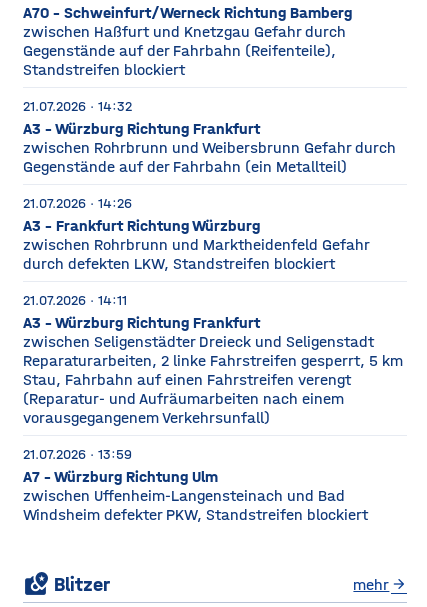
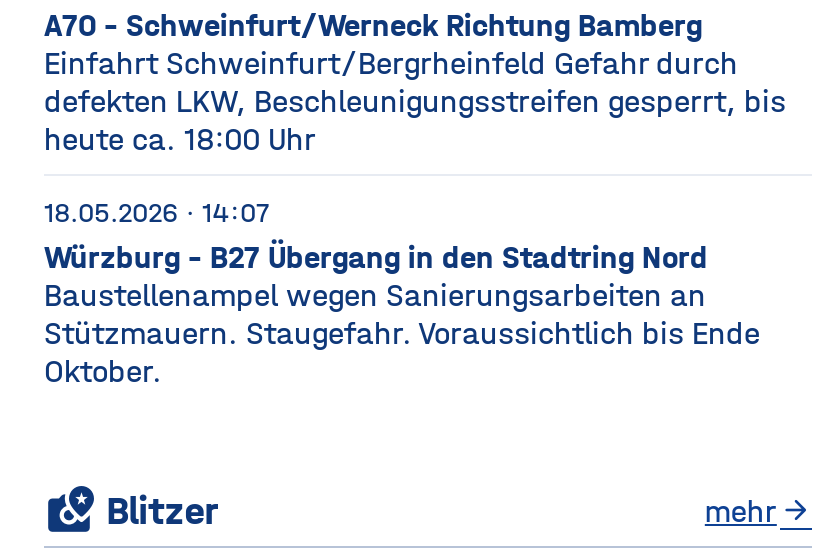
- zwischen Haßfurt und Knetzgau Gefahr durch
- Gegenstände auf der Fahrbahn (Reifenteile),
- Standstreifen blockiert
- 21.07.2026 · 14:32
- A3 - Würzburg Richtung Frankfurt
- zwischen Rohrbrunn und Weibersbrunn Gefahr durch
- Gegenstände auf der Fahrbahn (ein Metallteil)
- 21.07.2026 · 14:26
- A3 - Frankfurt Richtung Würzburg
- zwischen Rohrbrunn und Marktheidenfeld Gefahr
- durch defekten LKW, Standstreifen blockiert
- 21.07.2026 · 14:11
- A3 - Würzburg Richtung Frankfurt
- zwischen Seligenstädter Dreieck und Seligenstadt
- Reparaturarbeiten, 2 linke Fahrstreifen gesperrt, 5 km
- Stau, Fahrbahn auf einen Fahrstreifen verengt
- (Reparatur- und Aufräumarbeiten nach einem
- vorausgegangenem Verkehrsunfall)
- 21.07.2026 · 13:59
- A7 - Würzburg Richtung Ulm
- zwischen Uffenheim-Langensteinach und Bad
- Windsheim defekter PKW, Standstreifen blockiert
+ Einfahrt Schweinfurt/Bergrheinfeld Gefahr durch
+ defekten LKW, Beschleunigungsstreifen gesperrt, bis
+ heute ca. 18:00 Uhr
+ 18.05.2026 · 14:07
+ Würzburg - B27 Übergang in den Stadtring Nord
+ Baustellenampel wegen Sanierungsarbeiten an
+ Stützmauern. Staugefahr. Voraussichtlich bis Ende
+ Oktober.
